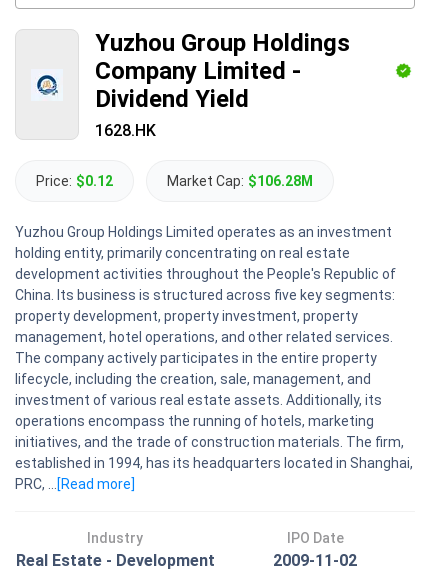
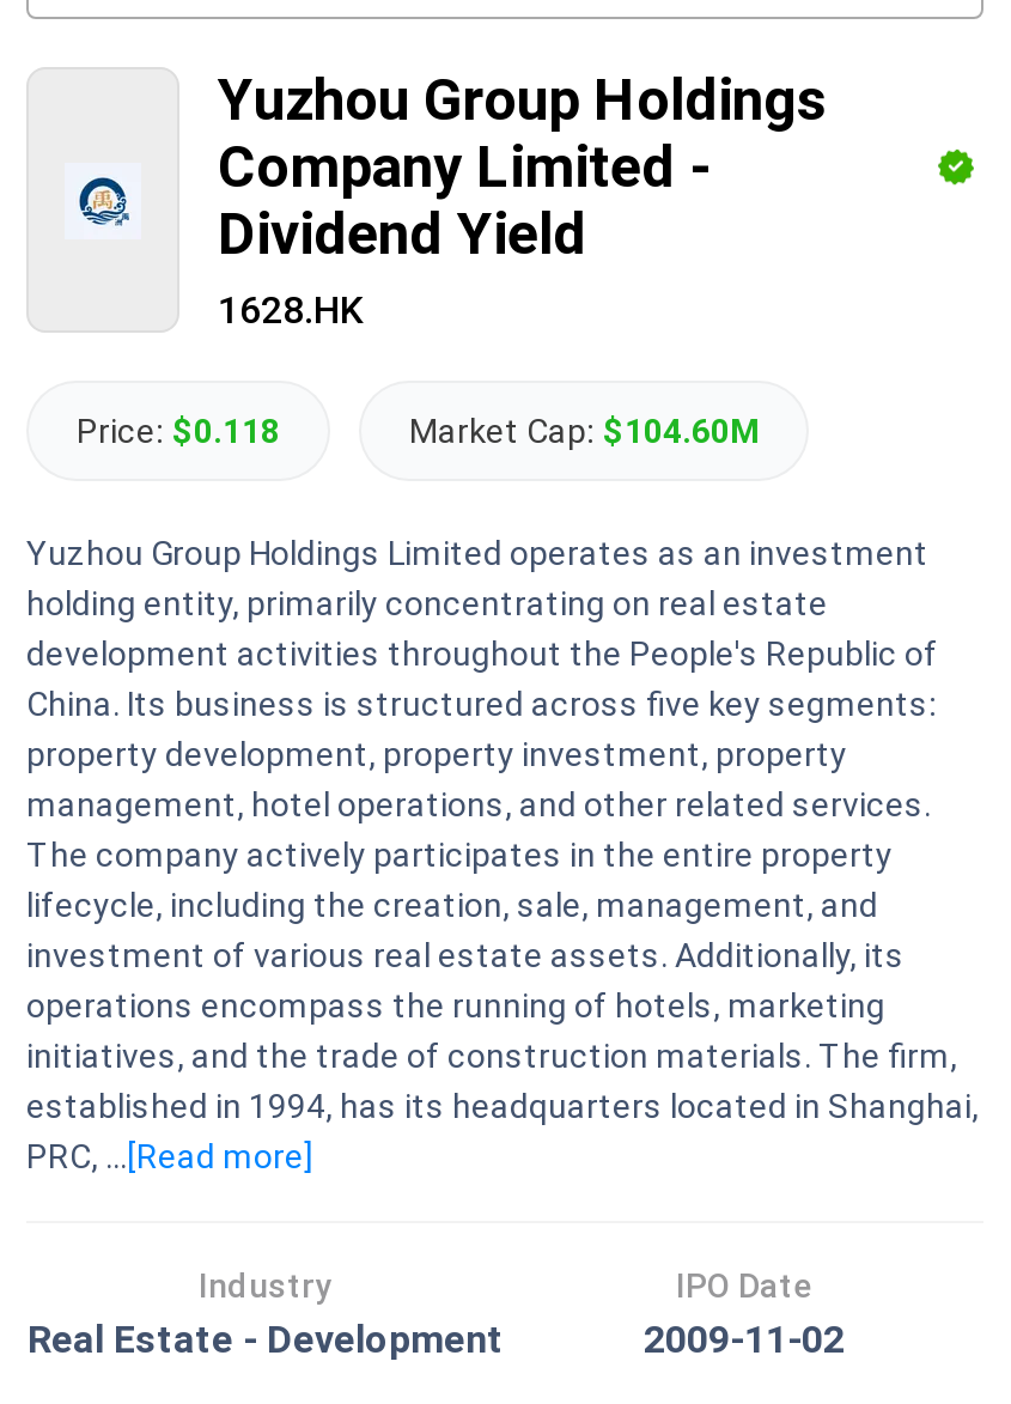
- Price: $0.12
+ Price: $0.118

- Market Cap: $106.28M
+ Market Cap: $104.60M
